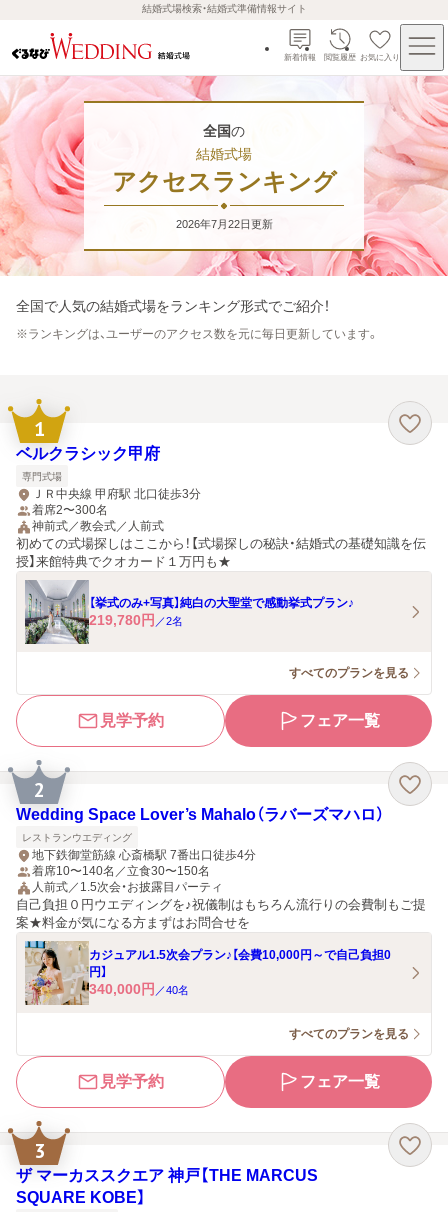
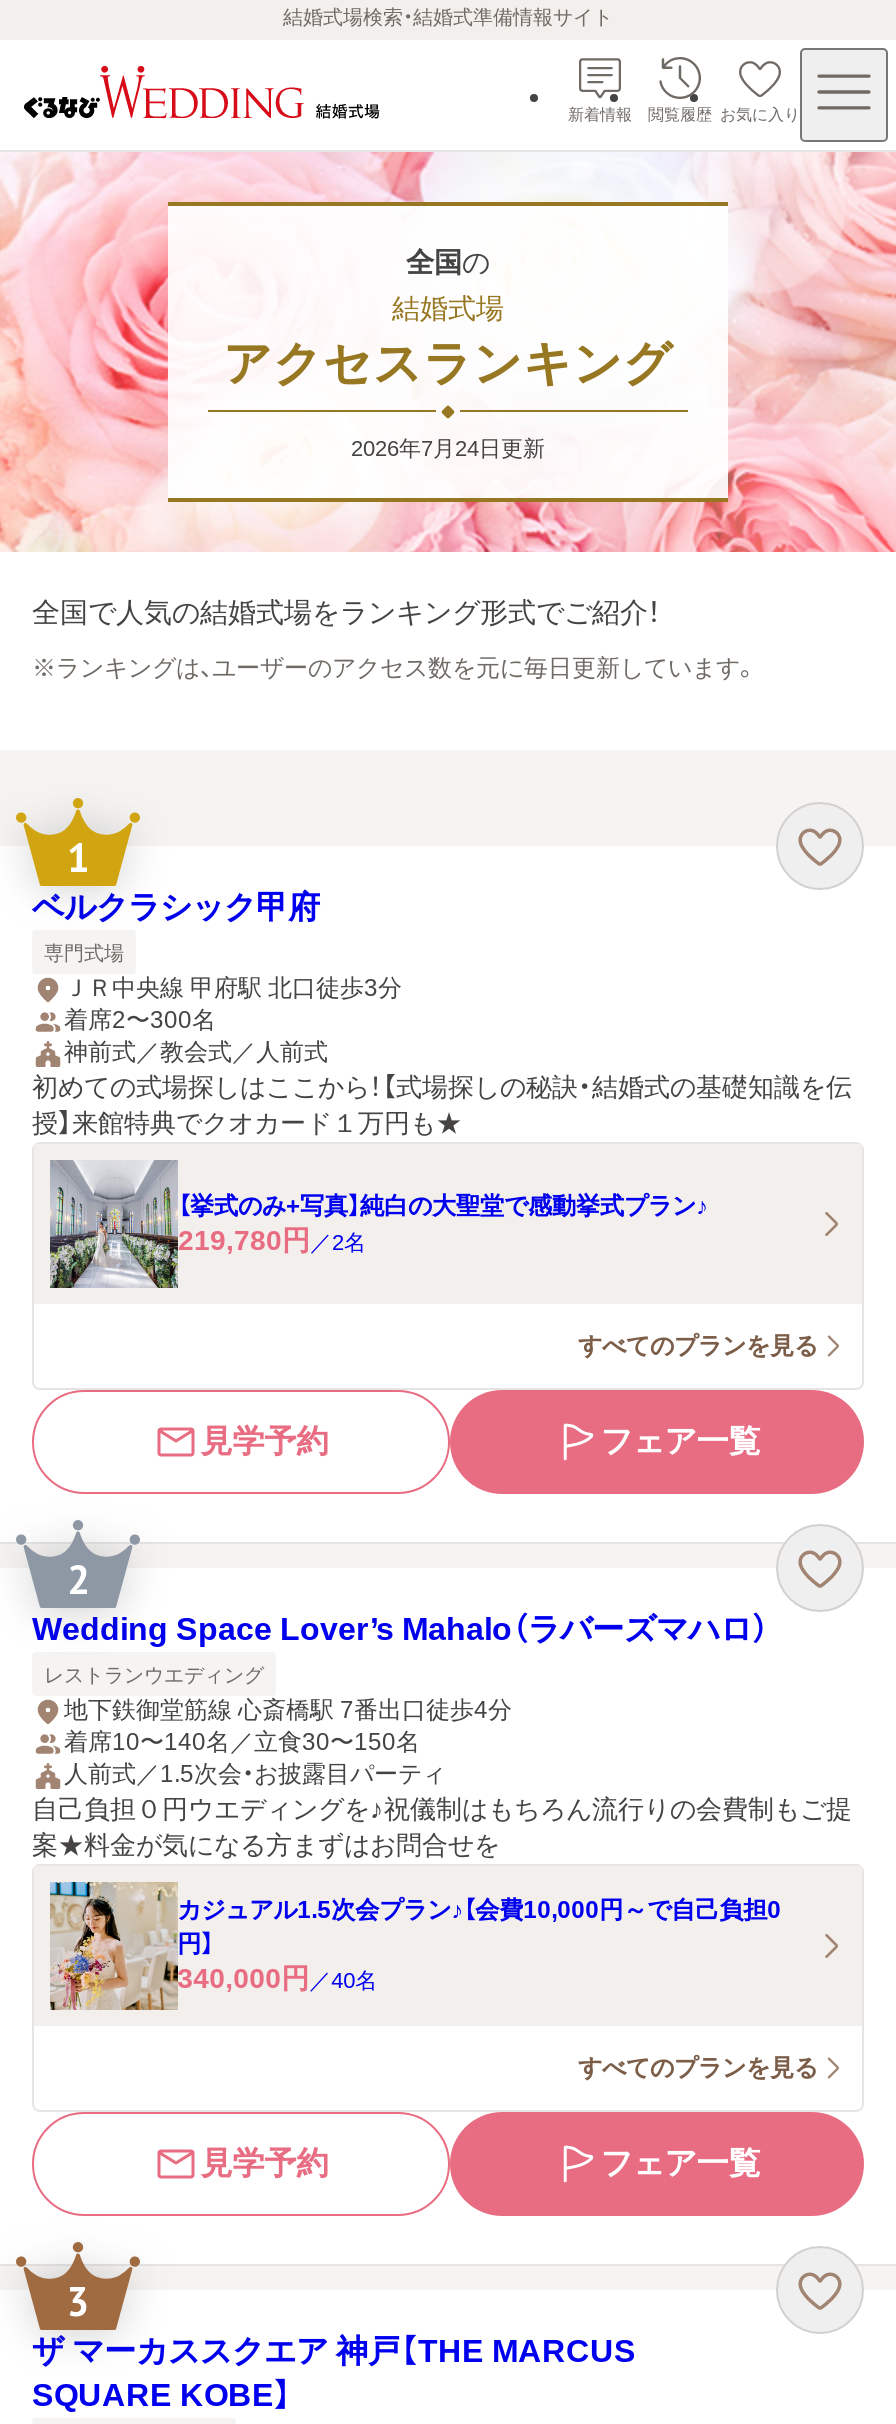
- 2026年7月22日更新
+ 2026年7月24日更新
